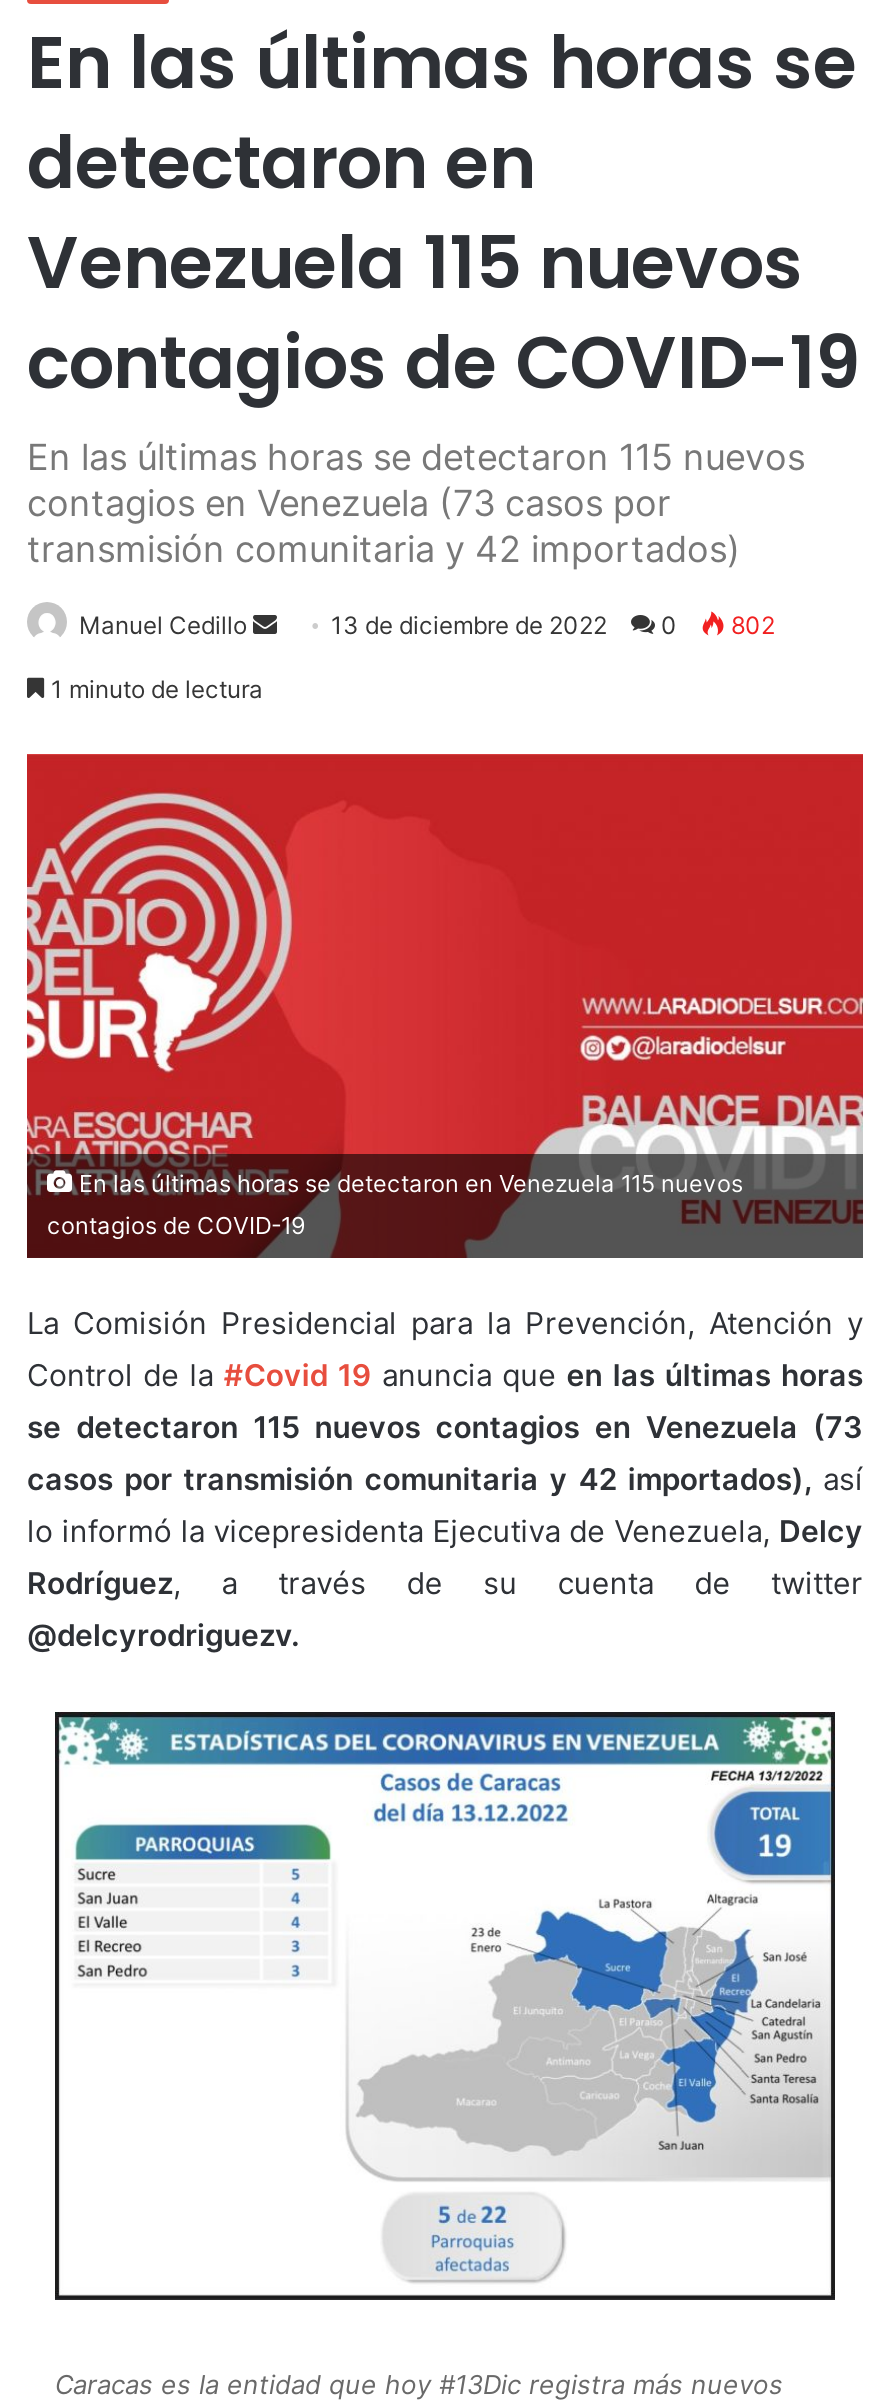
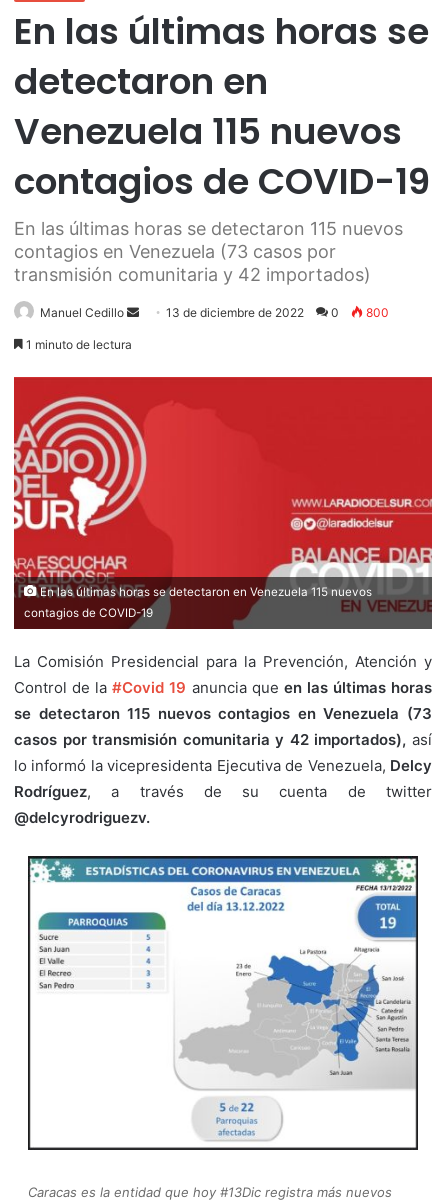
- 802
+ 800
